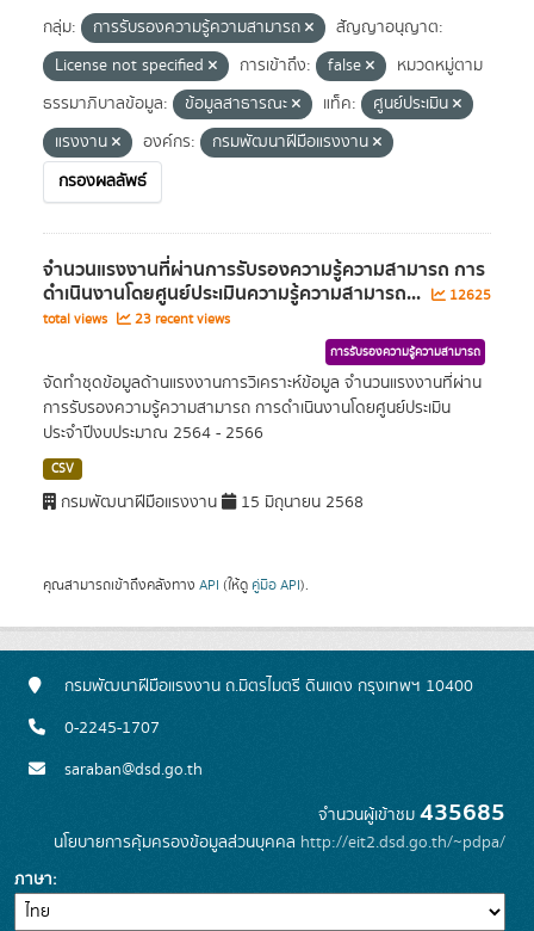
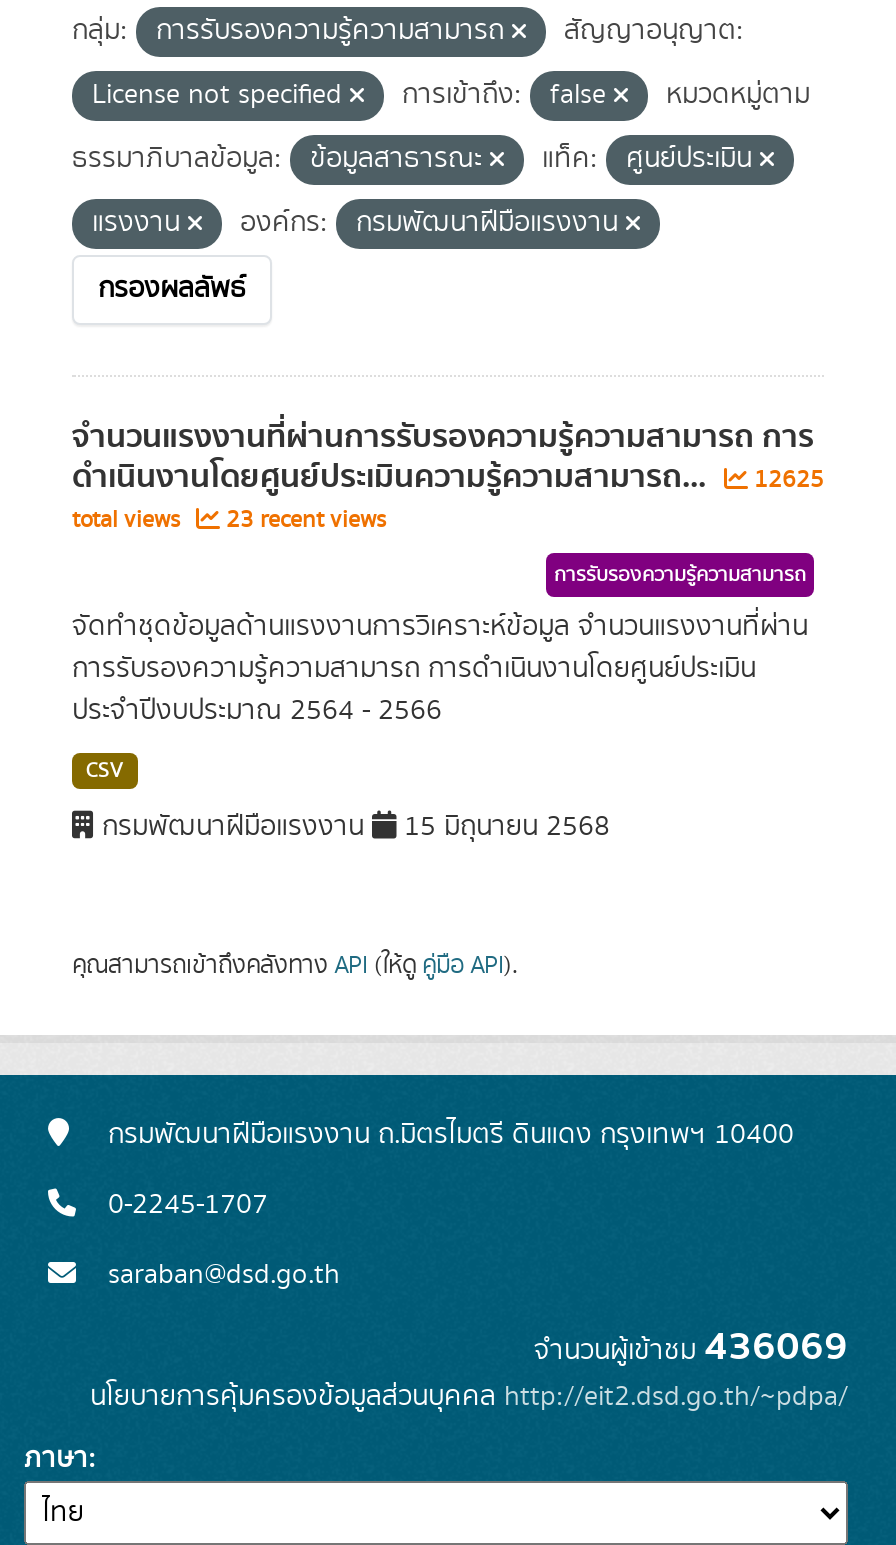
- จำนวนผู้เข้าชม435685
+ จำนวนผู้เข้าชม436069
